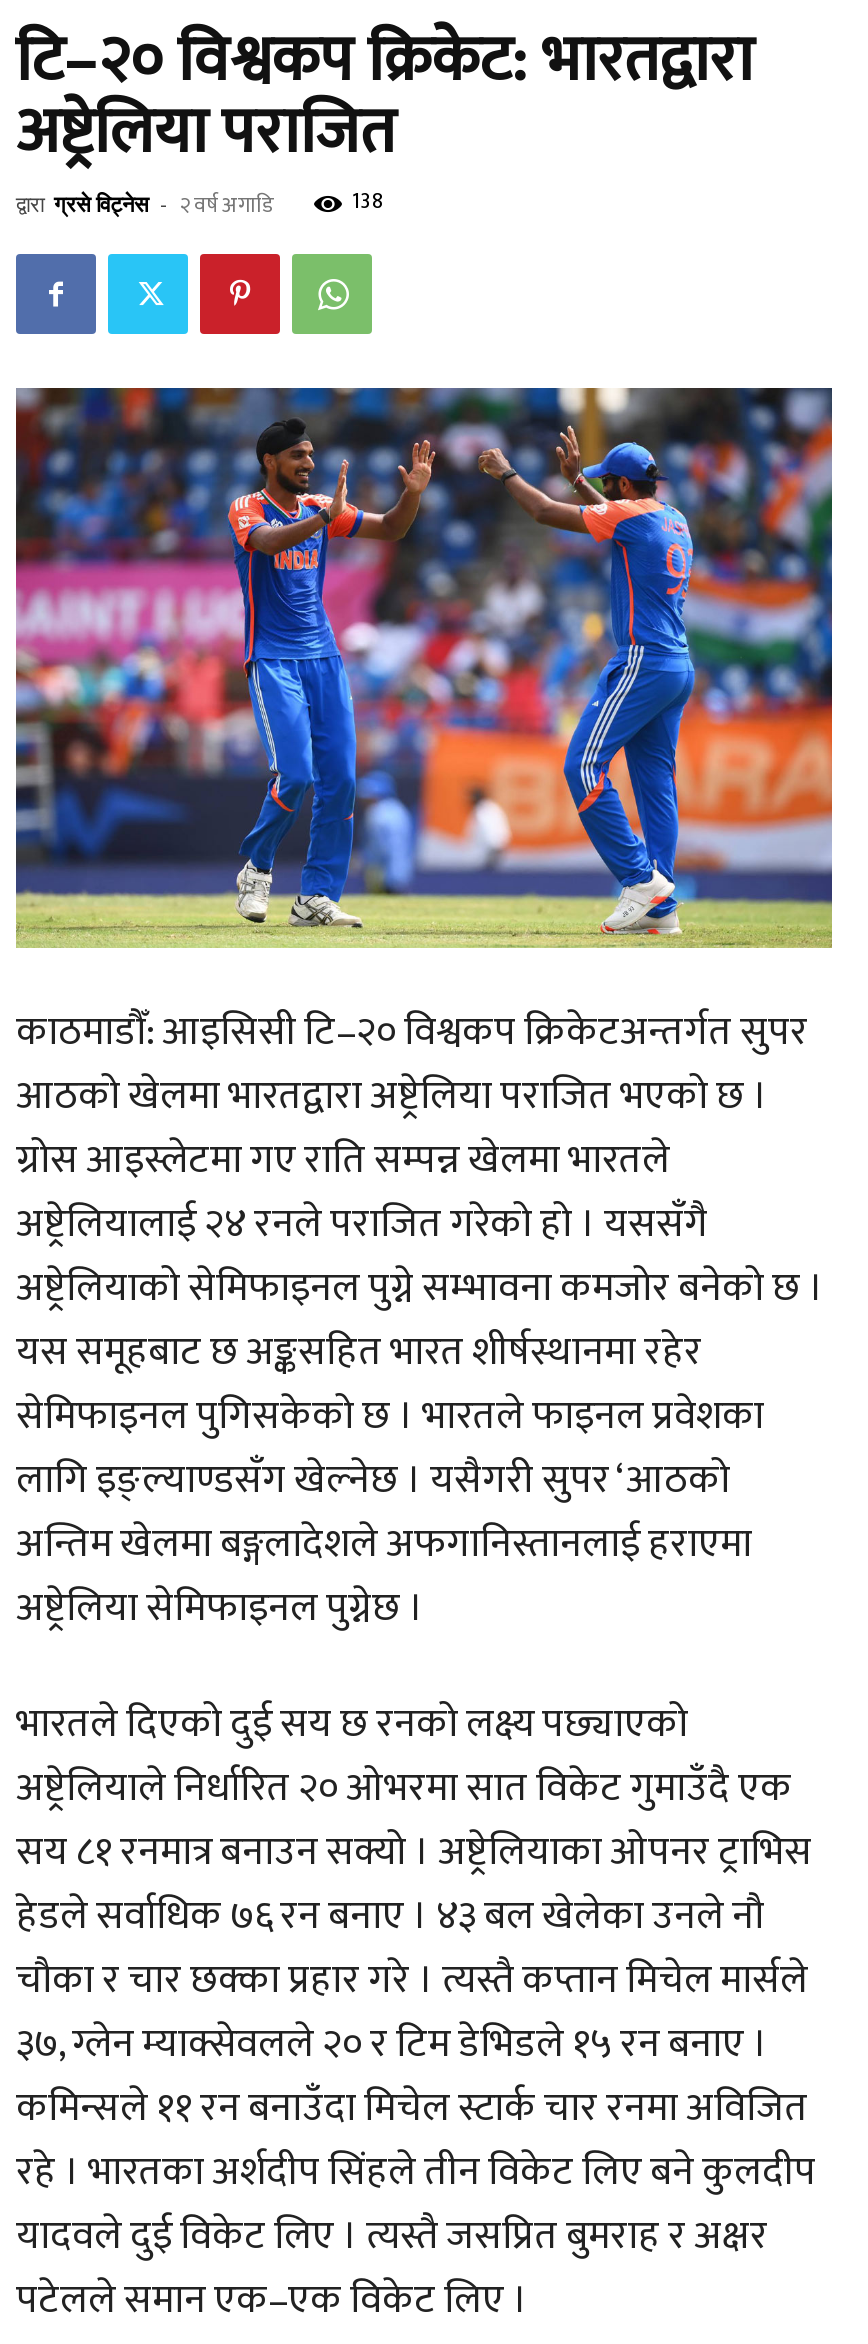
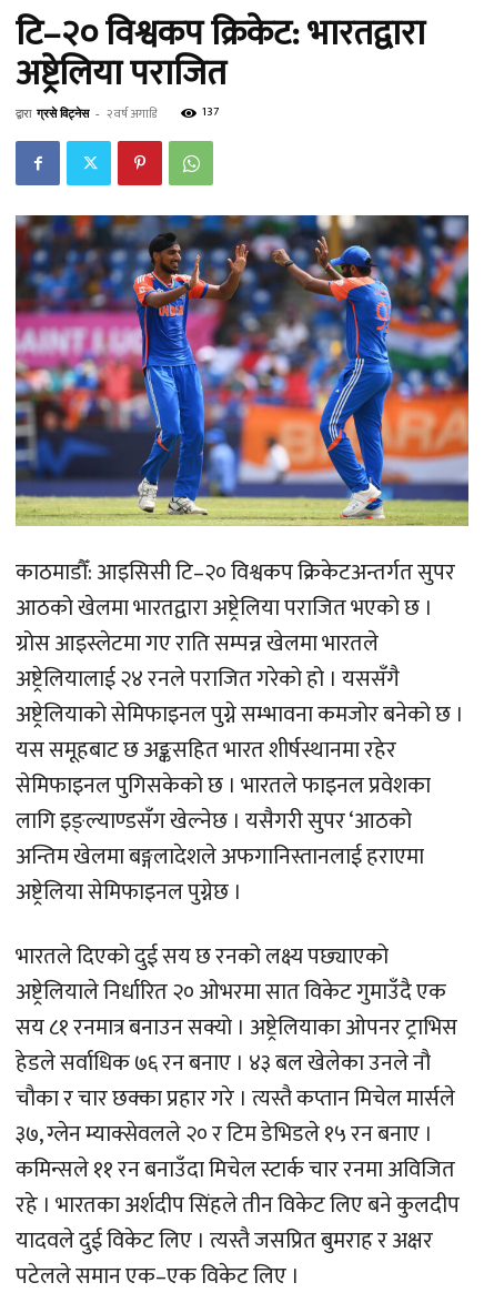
- 138
+ 137
